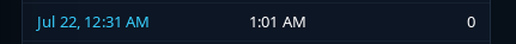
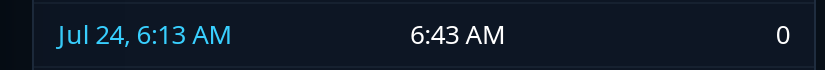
- Jul 22, 12:31 AM
+ Jul 24, 6:13 AM

- 1:01 AM
+ 6:43 AM
